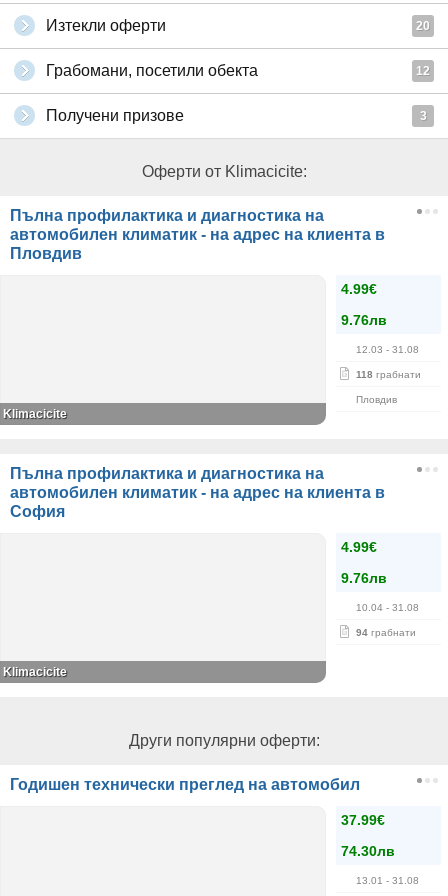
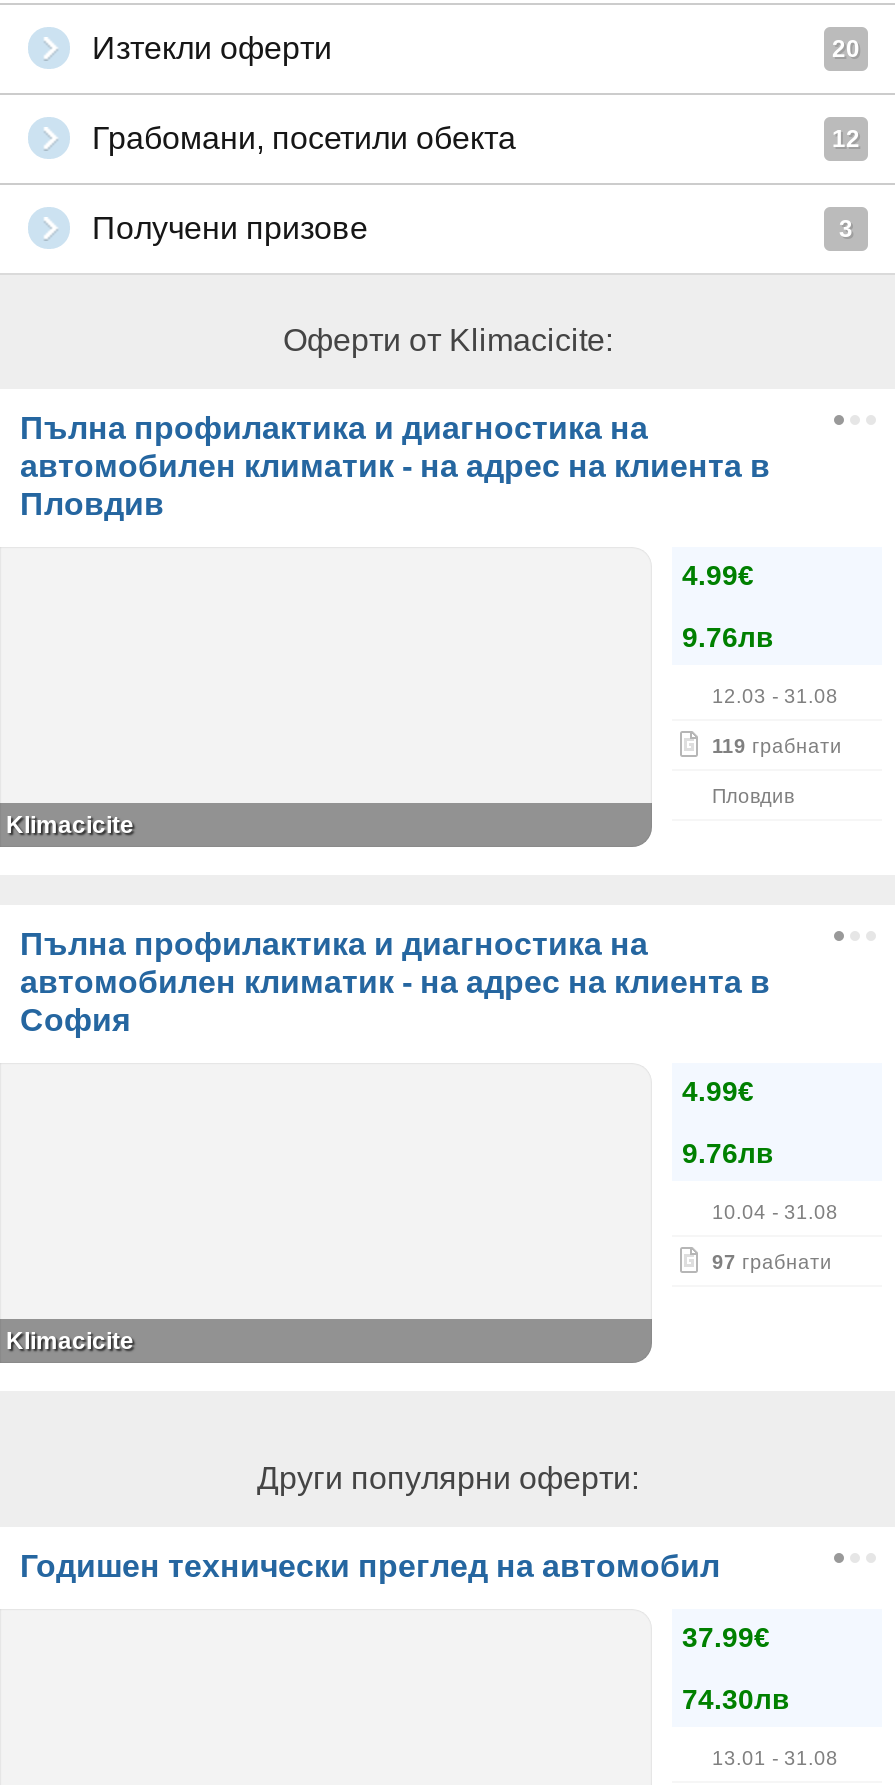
- 118 грабнати
+ 119 грабнати

- 94 грабнати
+ 97 грабнати
